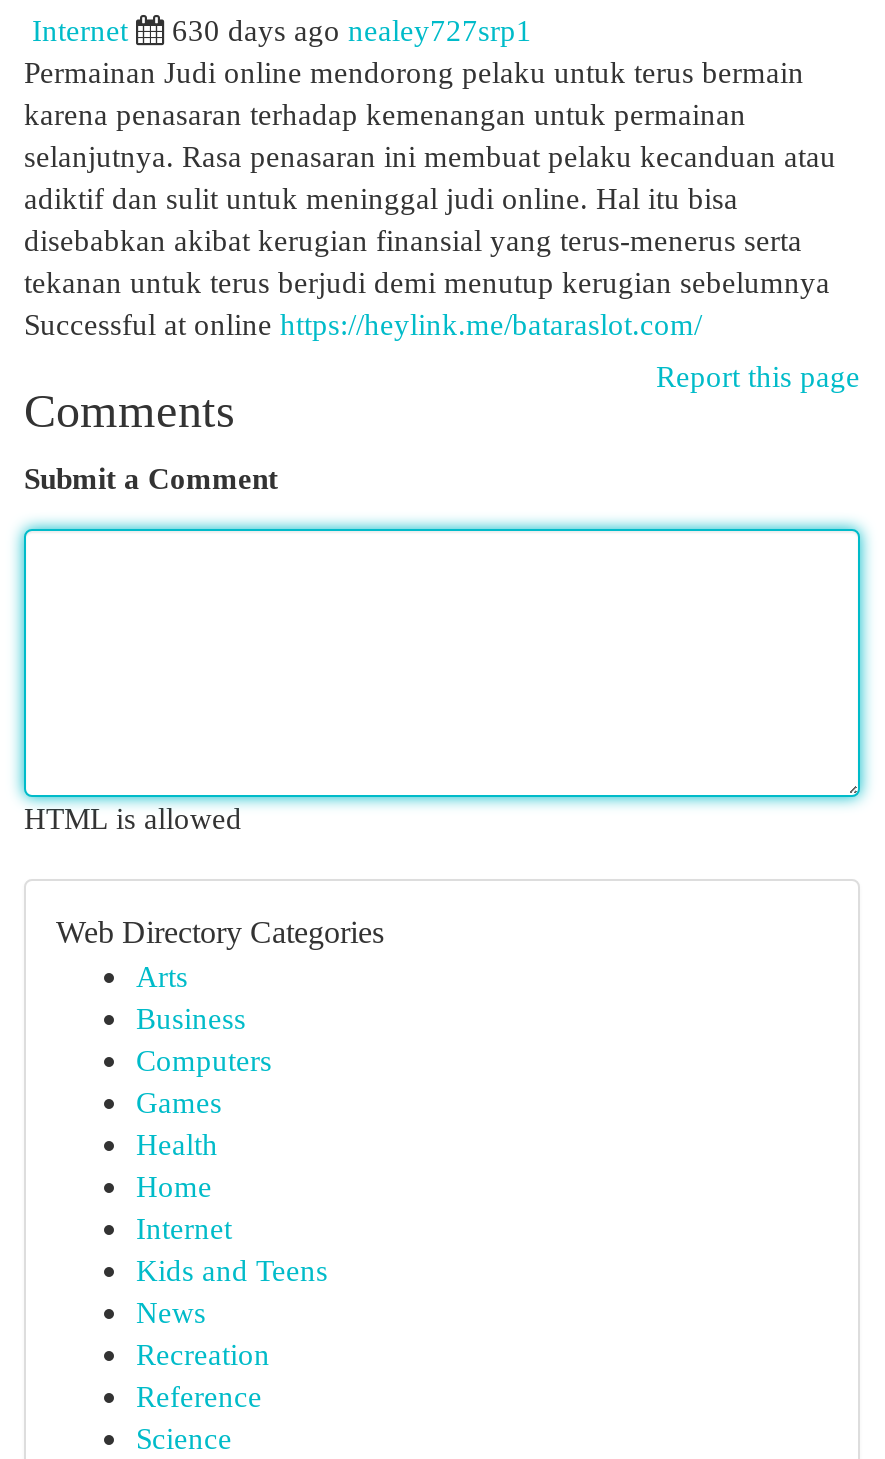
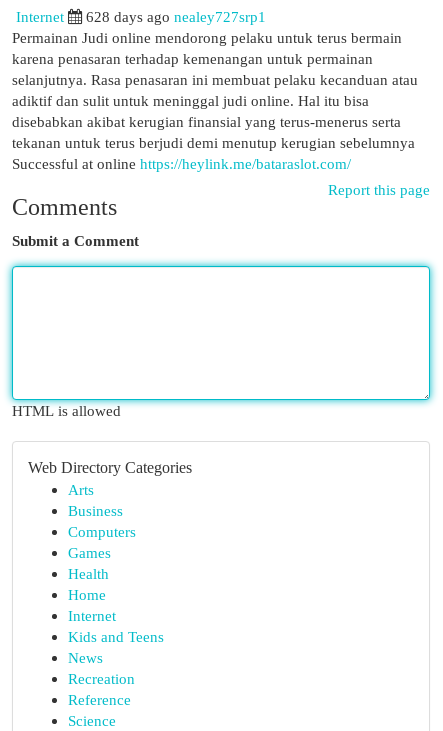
- 630 days ago nealey727srp1
+ 628 days ago nealey727srp1
